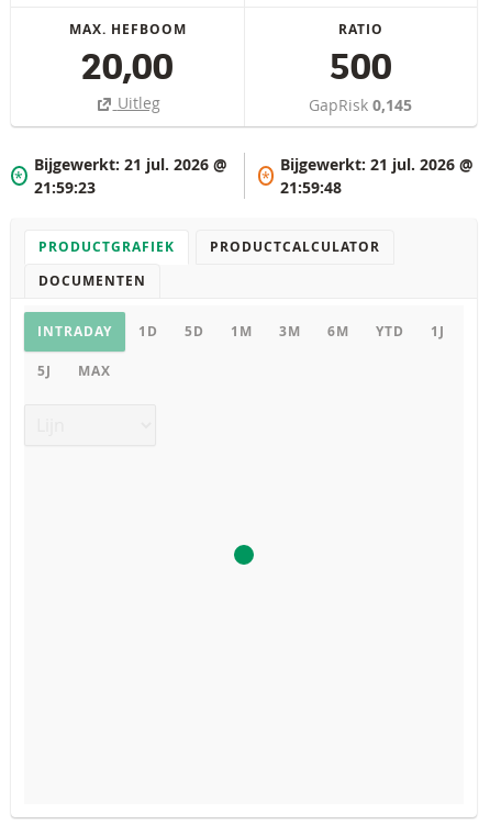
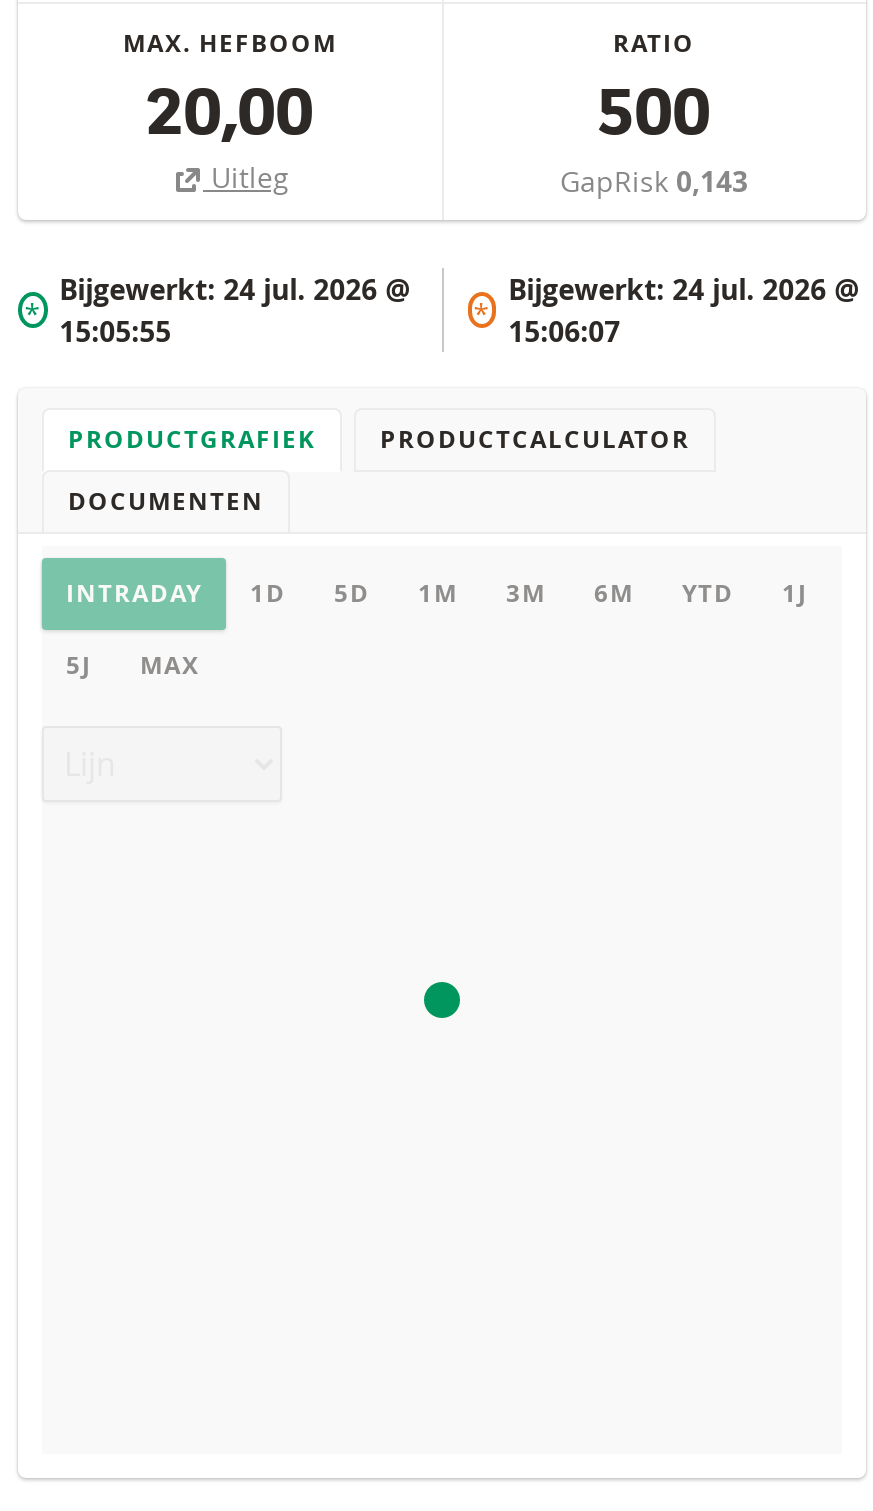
- GapRisk 0,145
+ GapRisk 0,143

- Bijgewerkt: 21 jul. 2026 @
+ Bijgewerkt: 24 jul. 2026 @

- Bijgewerkt: 21 jul. 2026 @
+ Bijgewerkt: 24 jul. 2026 @

- 21:59:23
+ 15:05:55

- 21:59:48
+ 15:06:07
